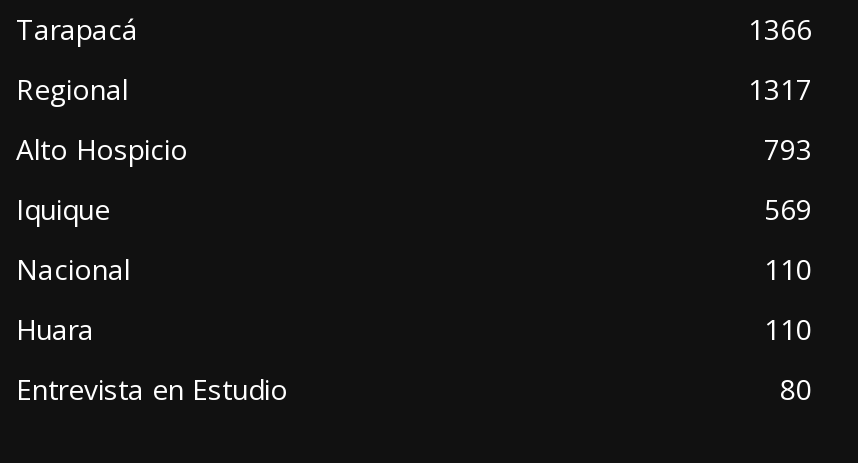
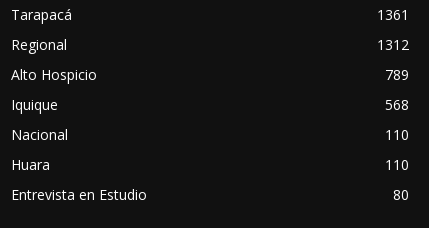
- 1366
+ 1361

- 1317
+ 1312

- 793
+ 789

- 569
+ 568
